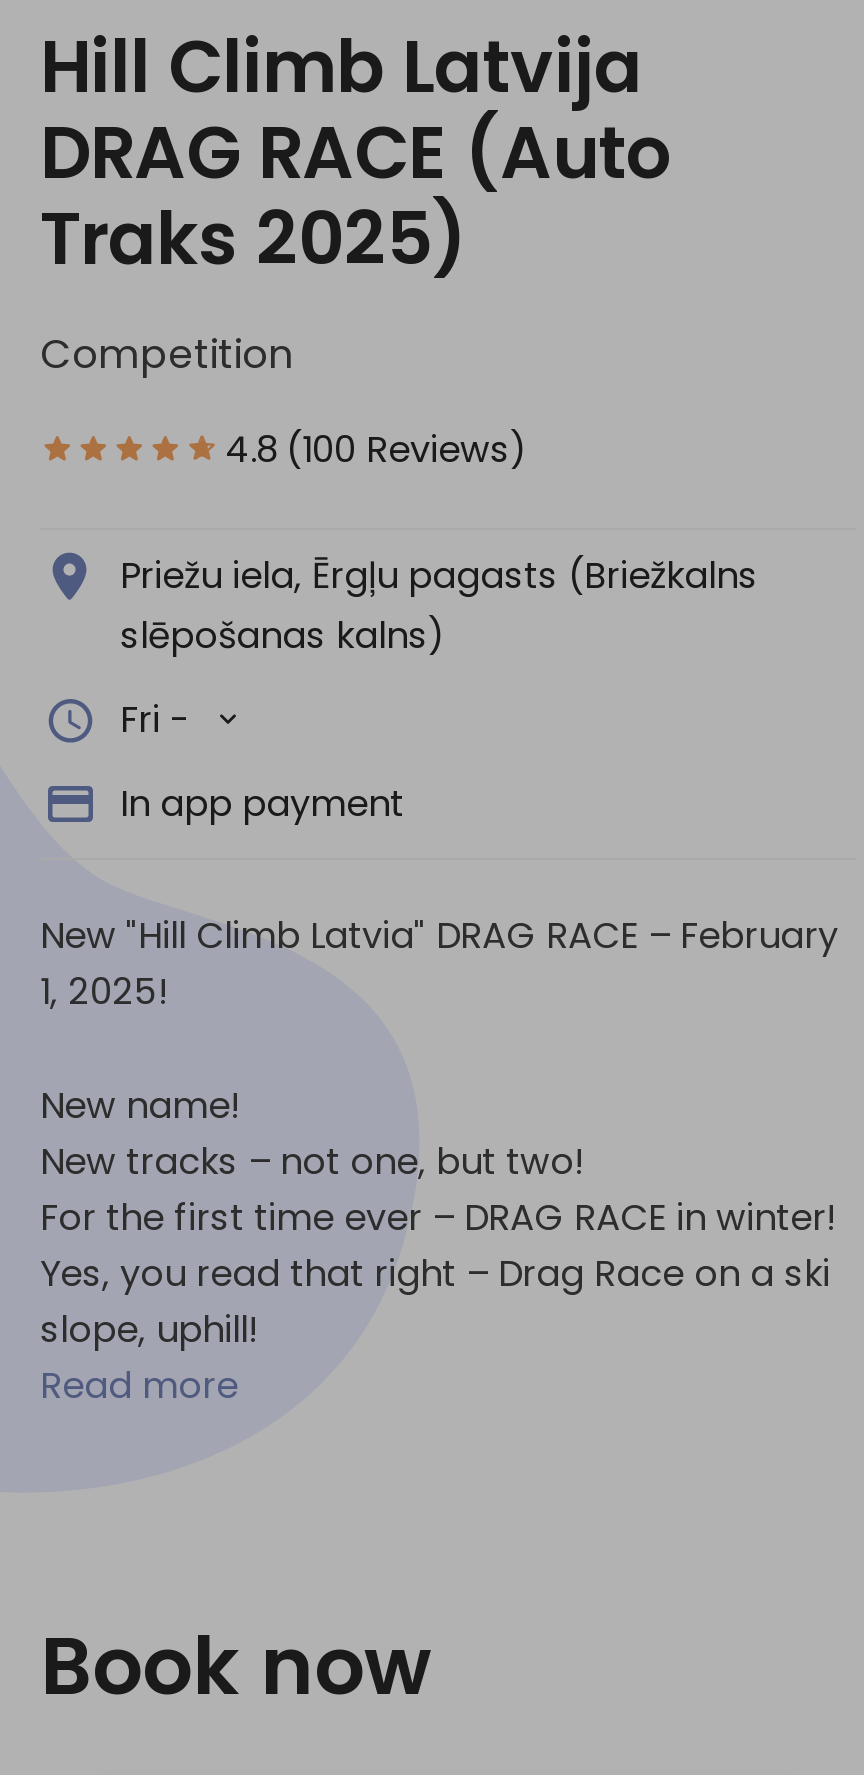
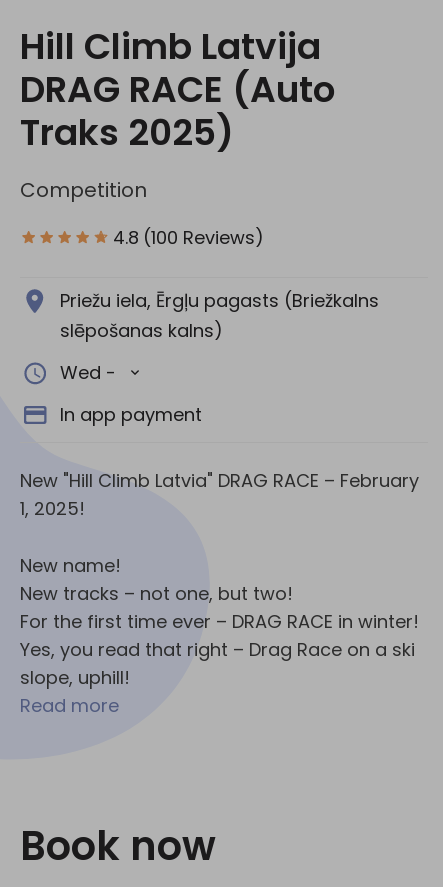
- Fri -
+ Wed -
